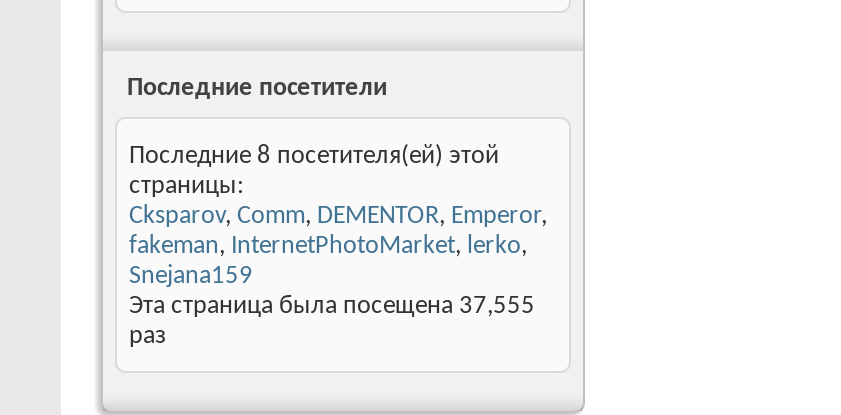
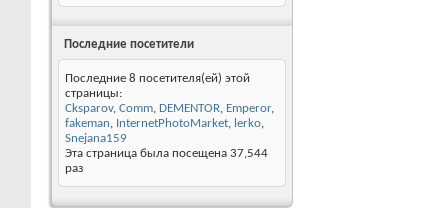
- Эта страница была посещена 37,555
+ Эта страница была посещена 37,544
